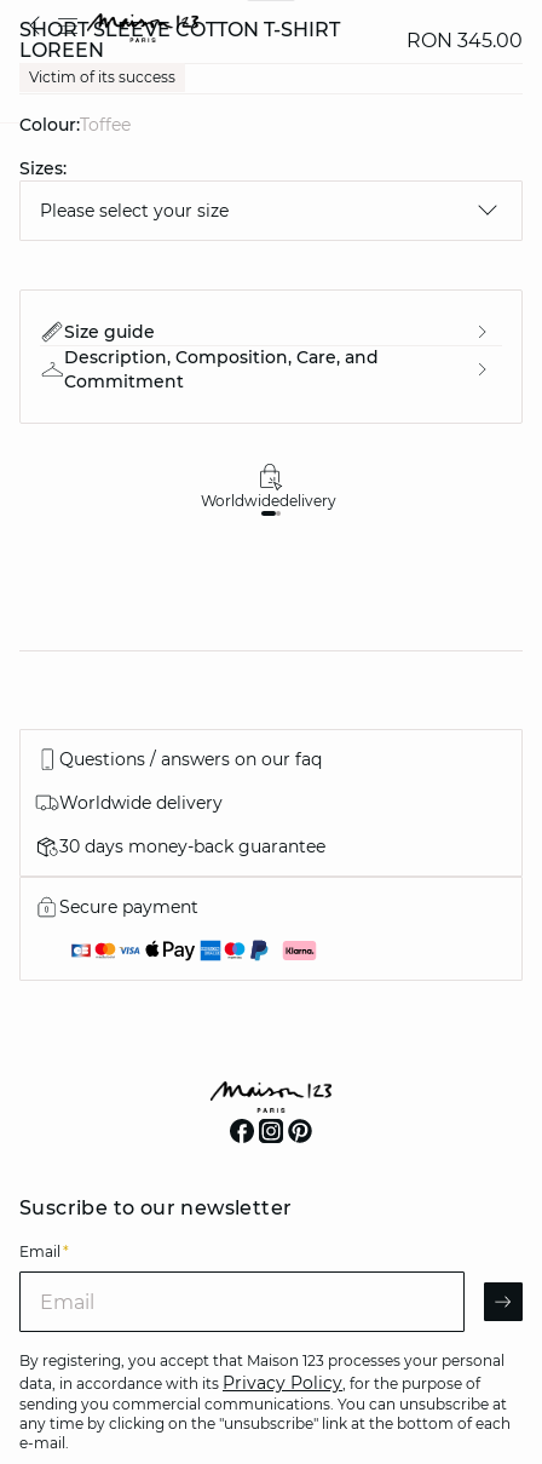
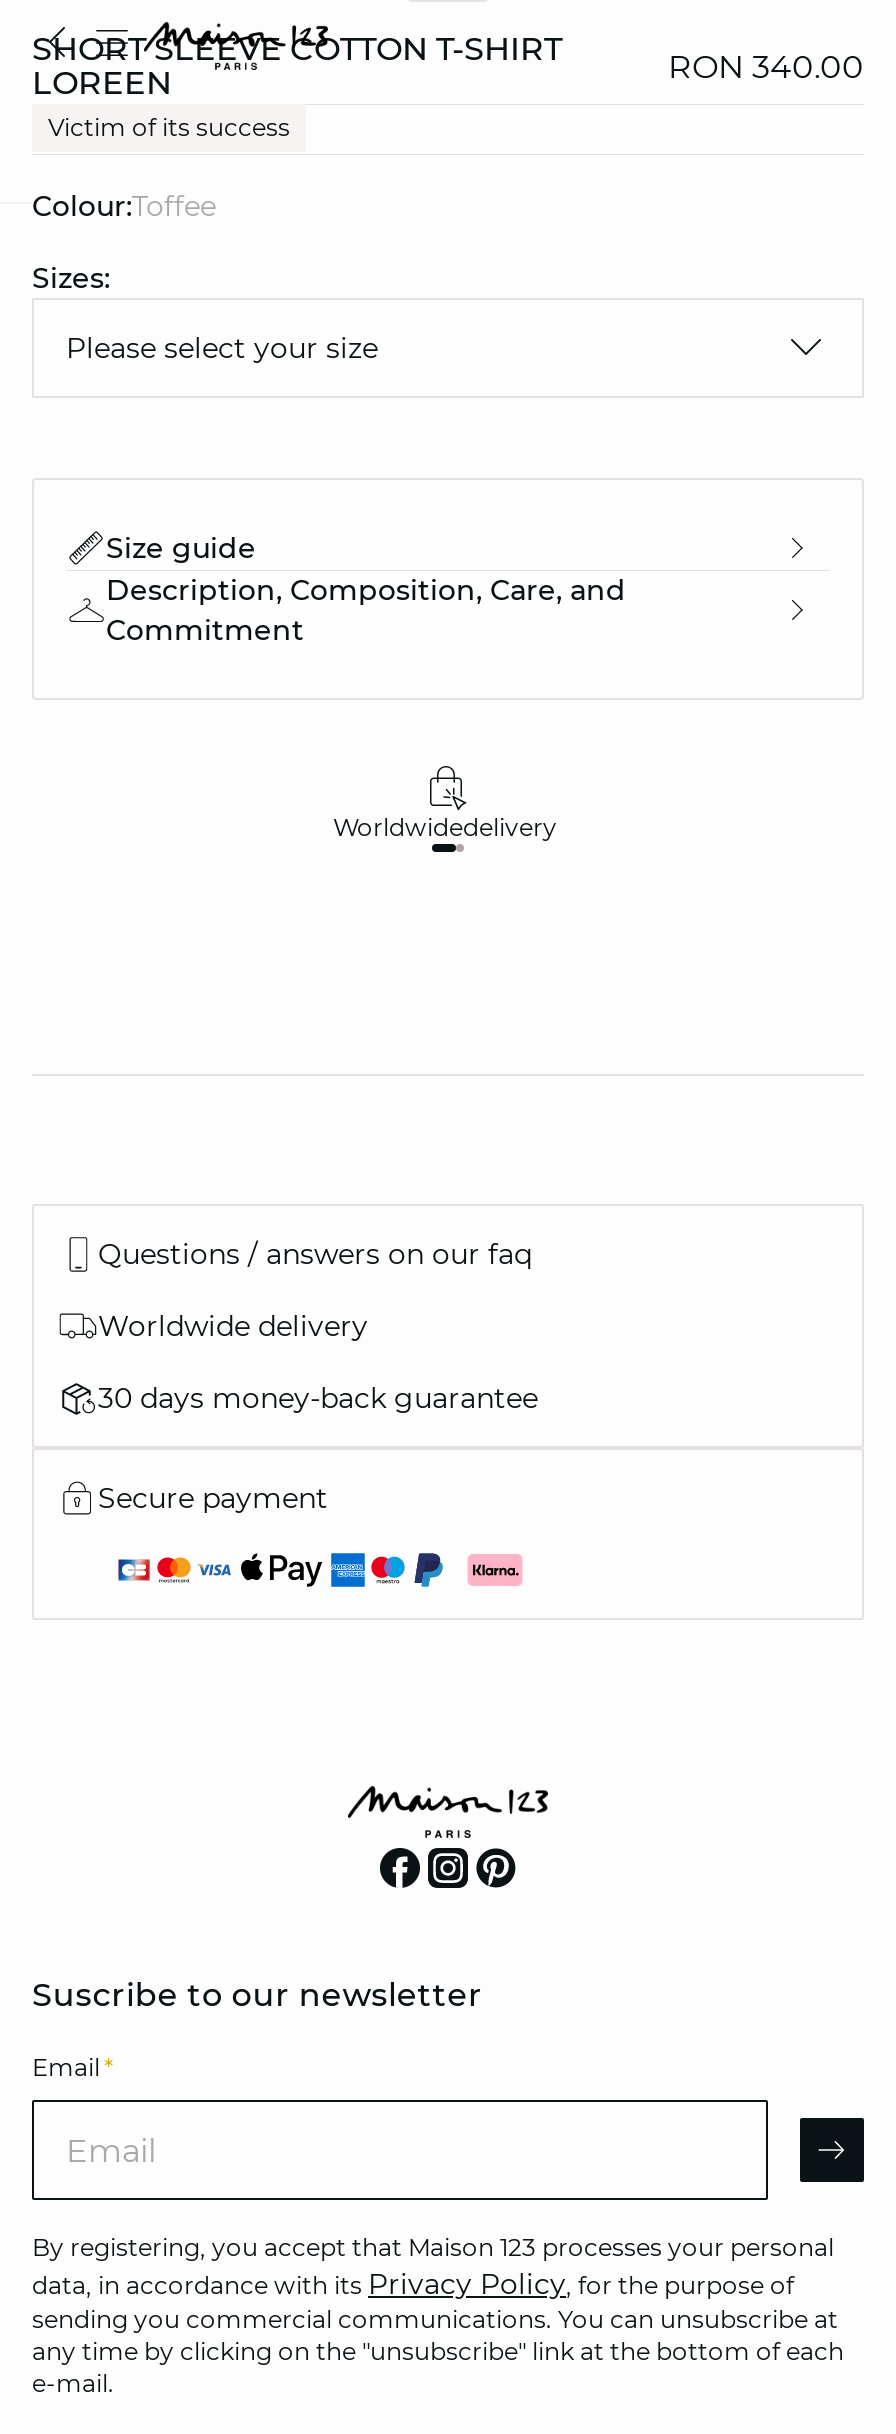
- RON 345.00
+ RON 340.00
